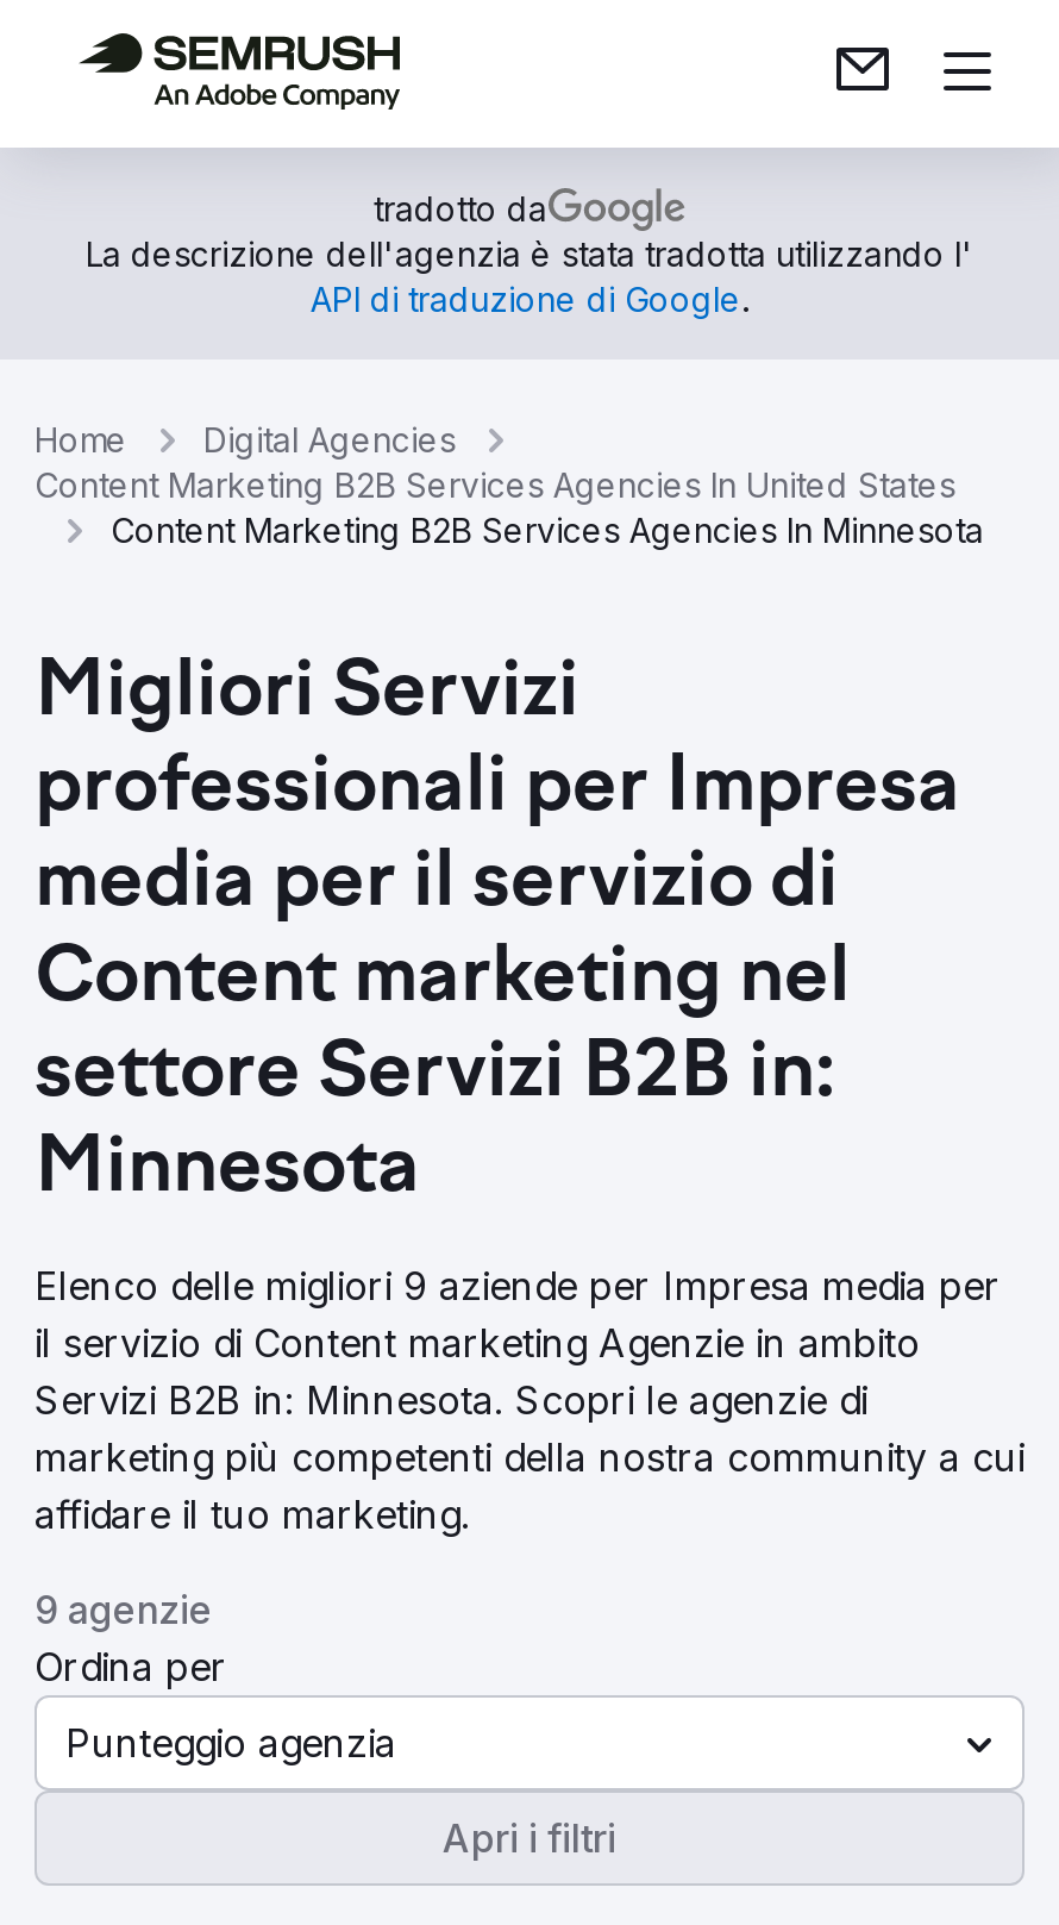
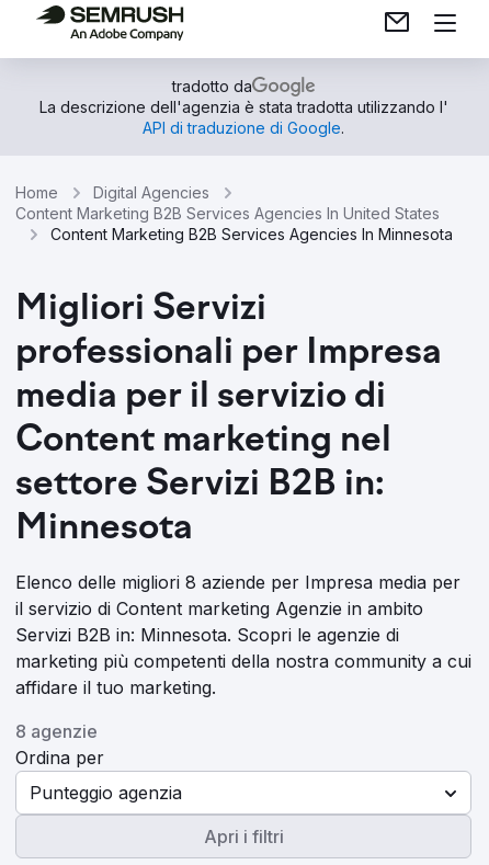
- Elenco delle migliori 9 aziende per Impresa media per
+ Elenco delle migliori 8 aziende per Impresa media per

- 9 agenzie
+ 8 agenzie
